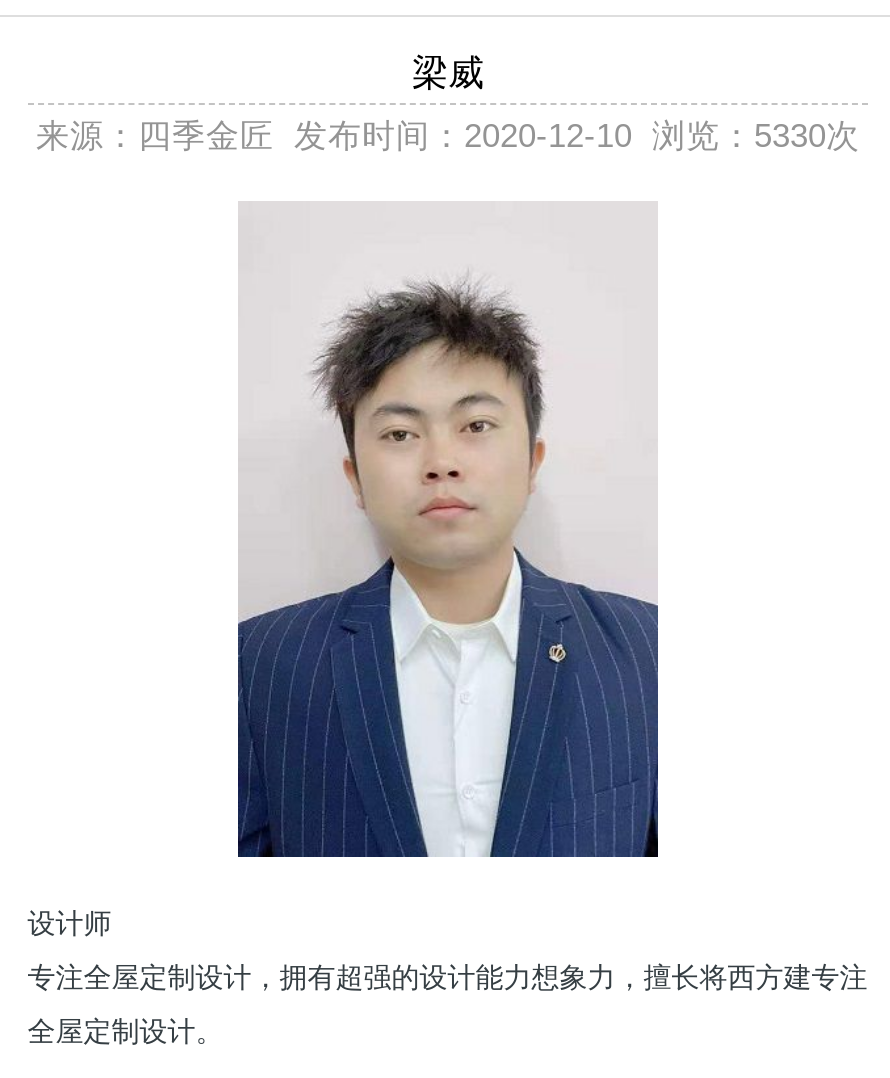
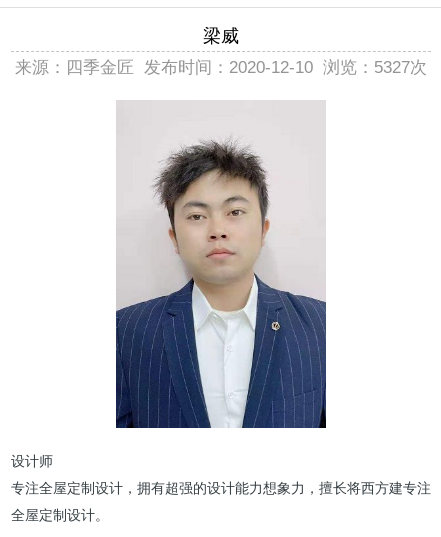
- 来源：四季金匠 发布时间：2020-12-10 浏览：5330次
+ 来源：四季金匠 发布时间：2020-12-10 浏览：5327次
